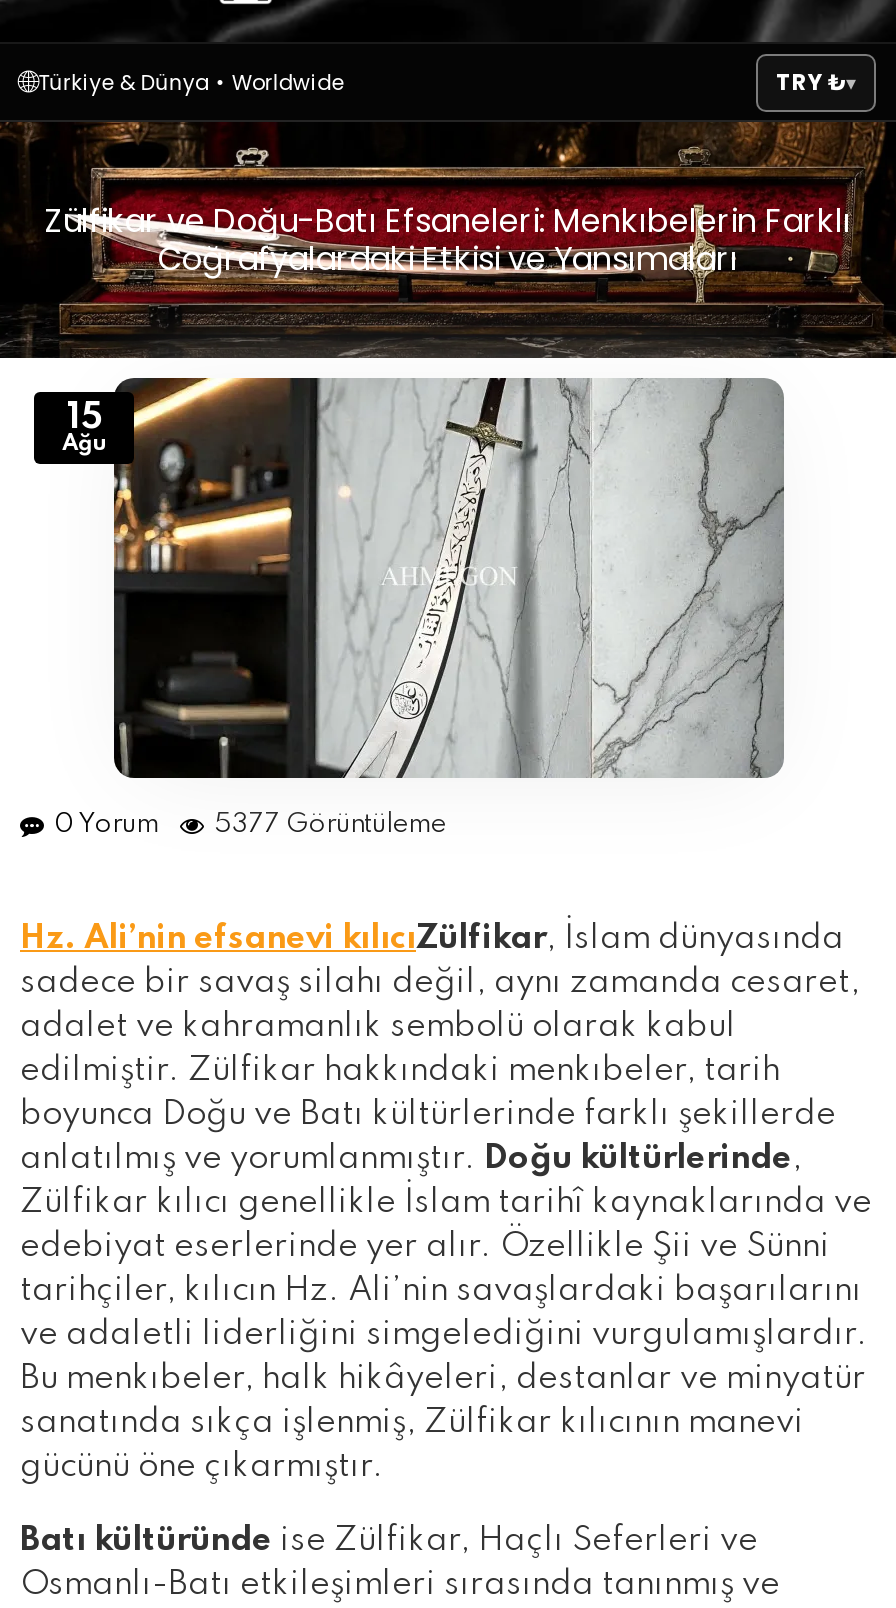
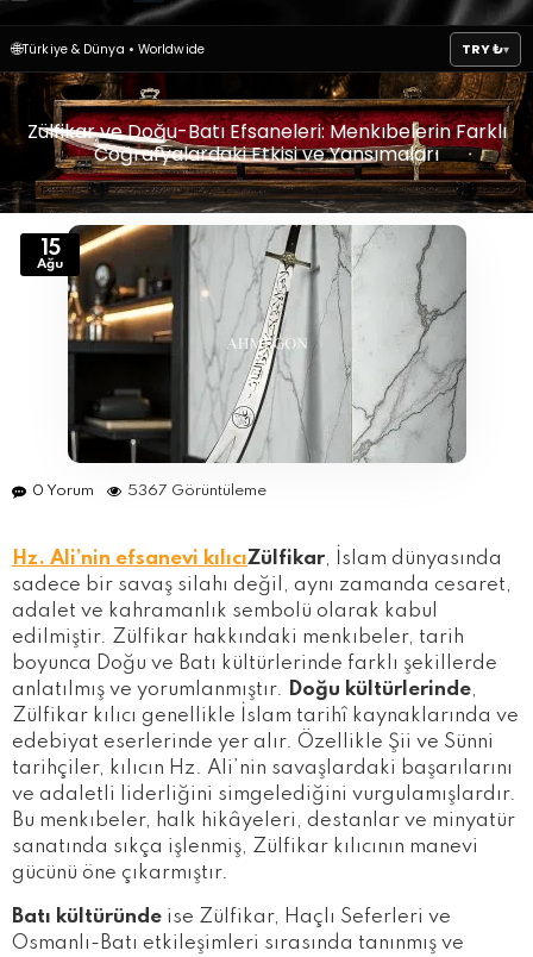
- 5377 Görüntüleme
+ 5367 Görüntüleme
